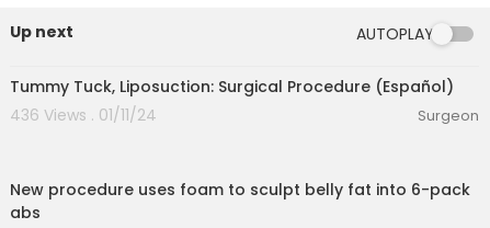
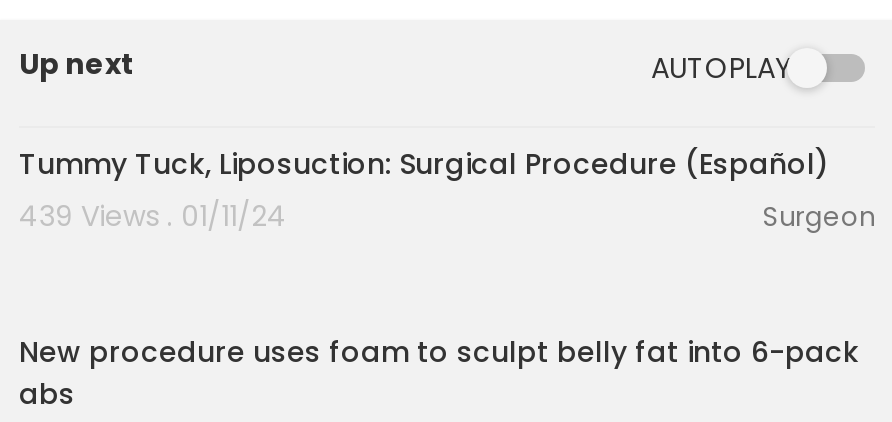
- 436 Views . 01/11/24
+ 439 Views . 01/11/24
